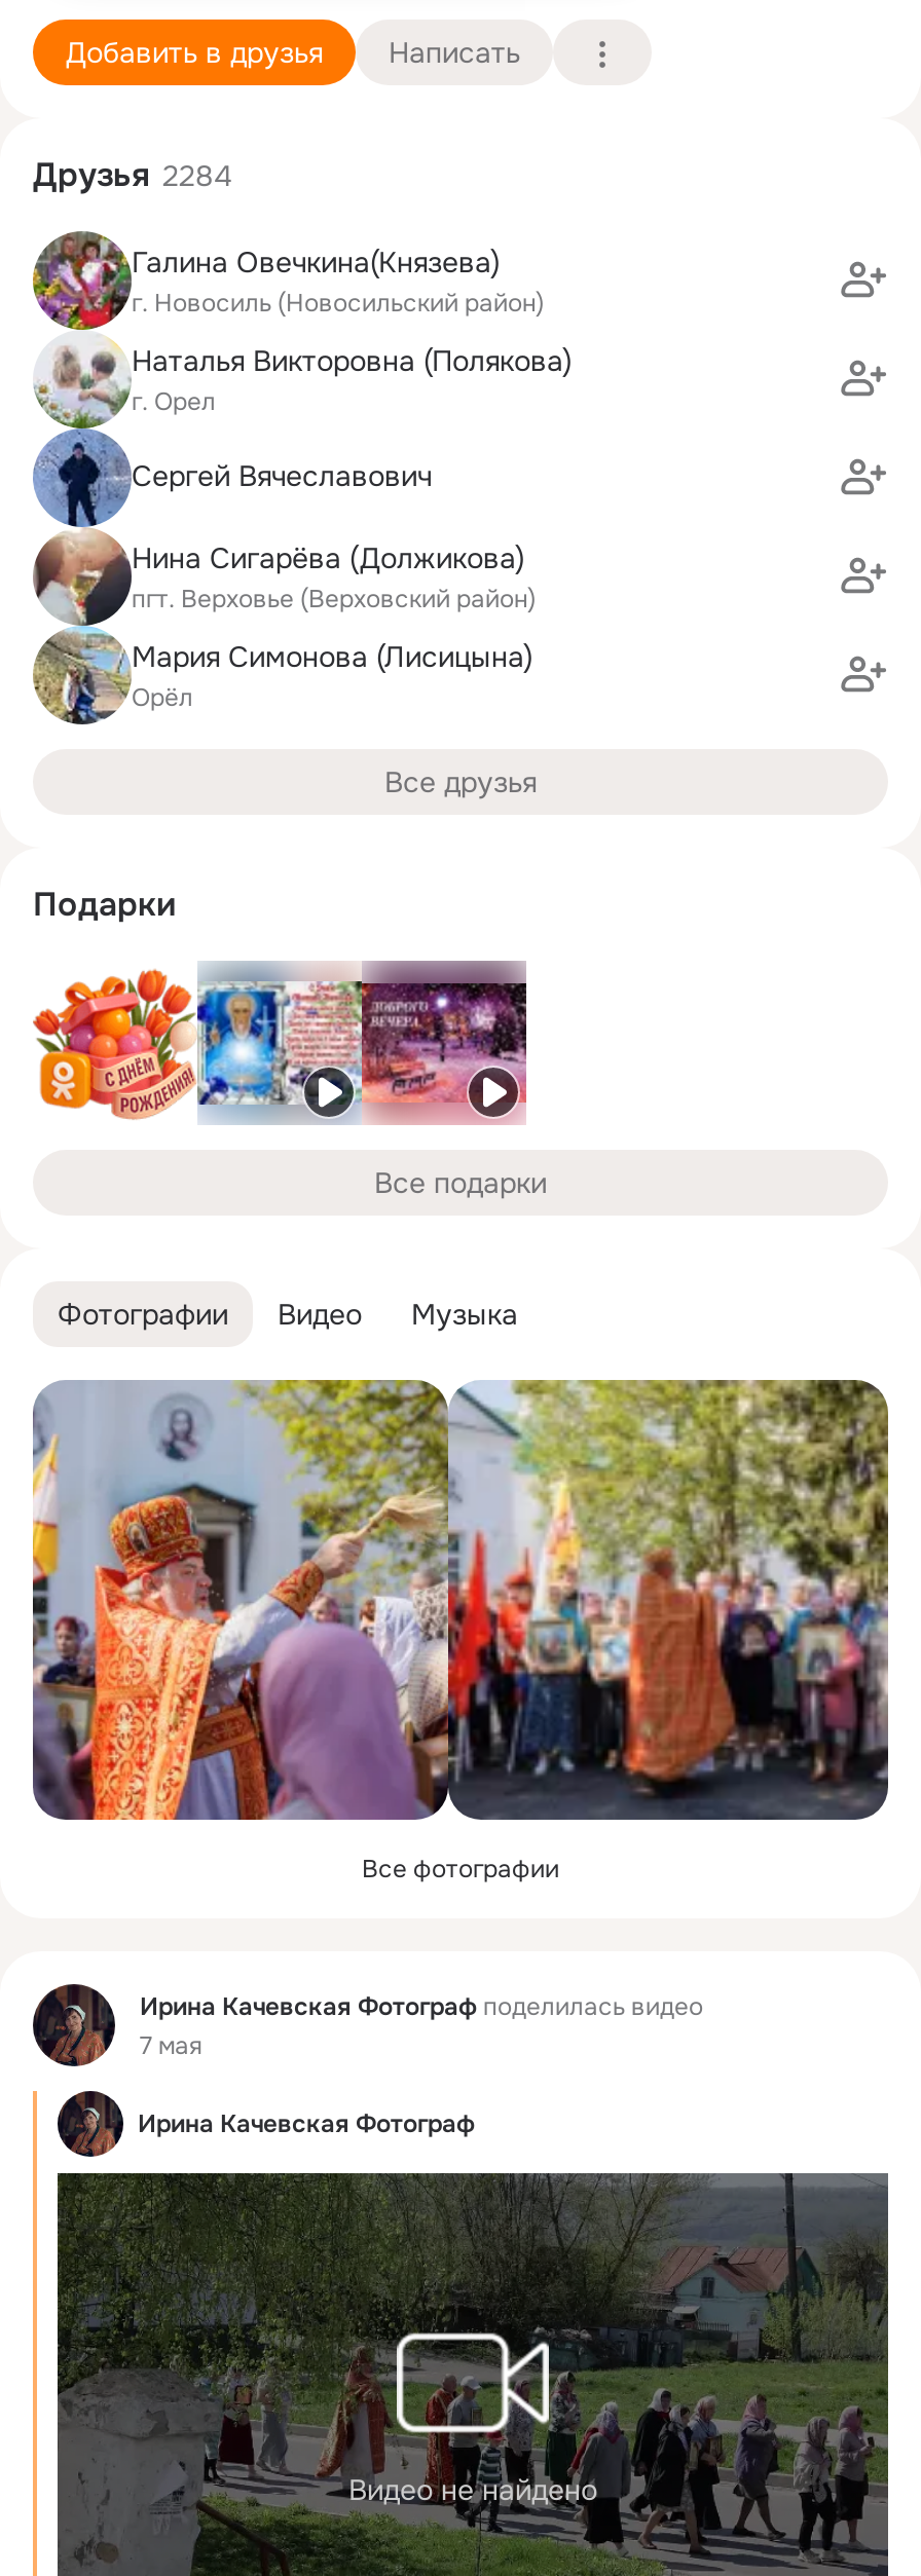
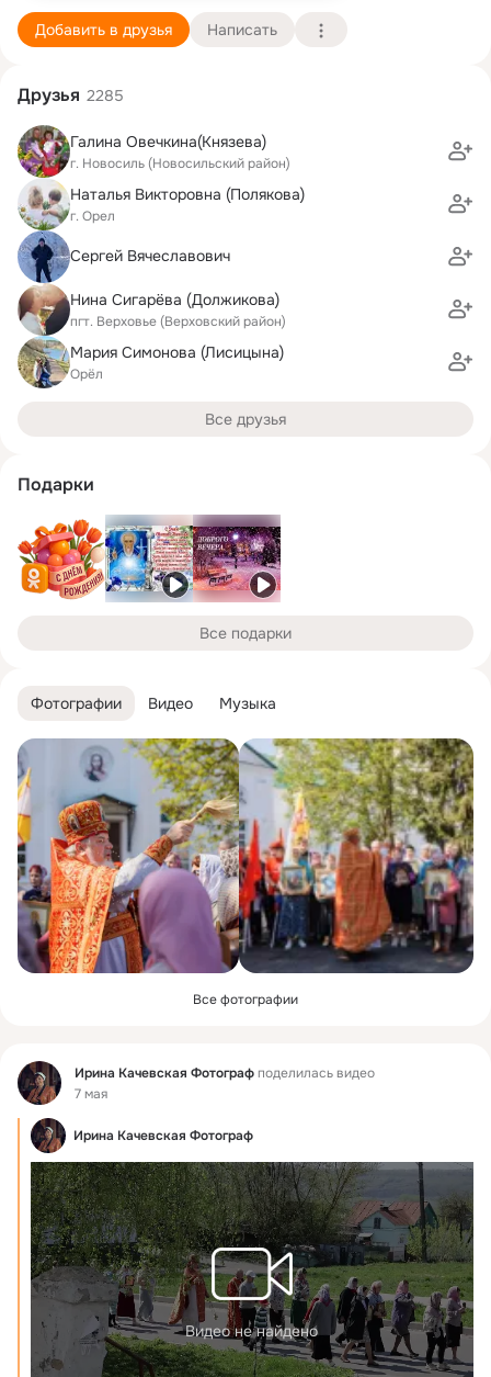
- Друзья 2284
+ Друзья 2285
